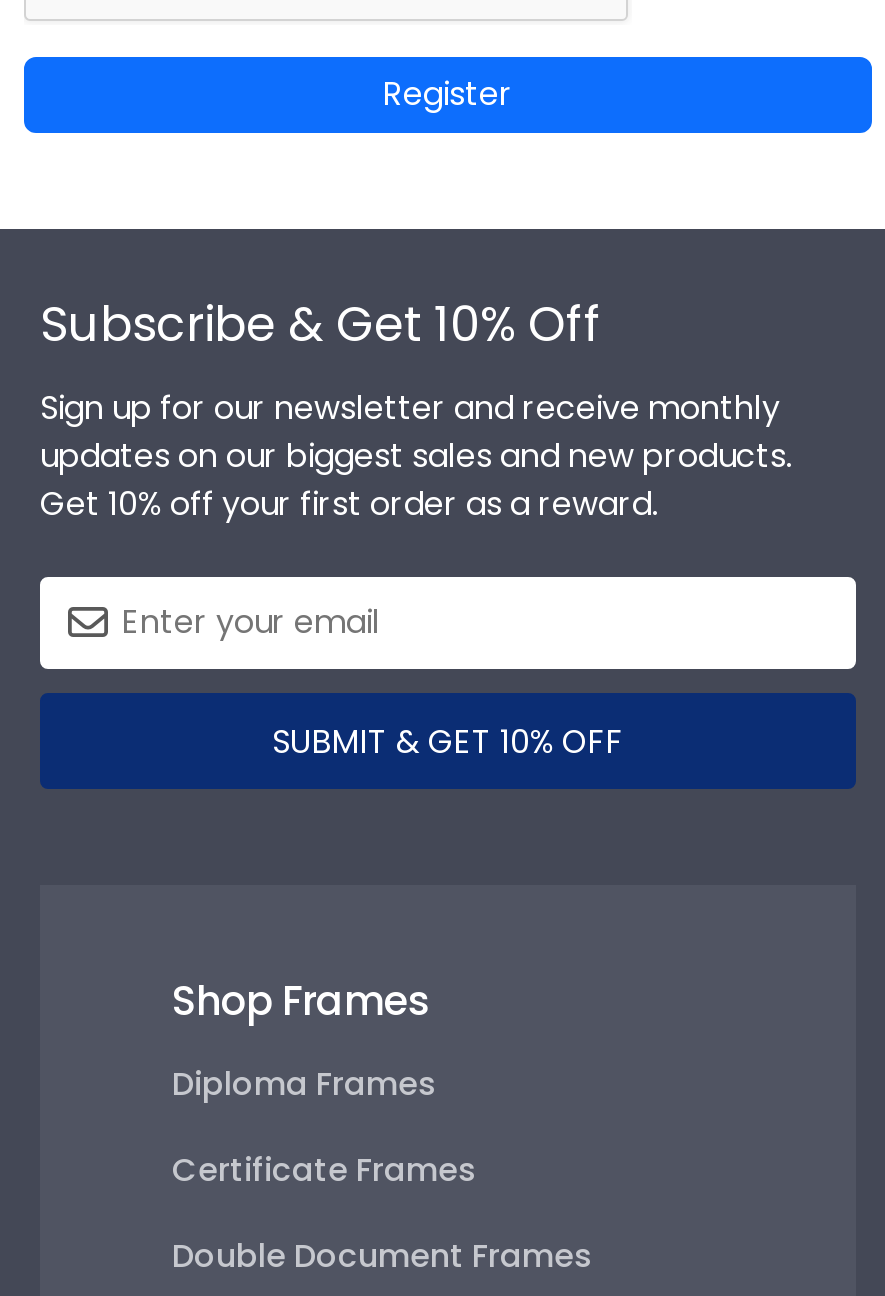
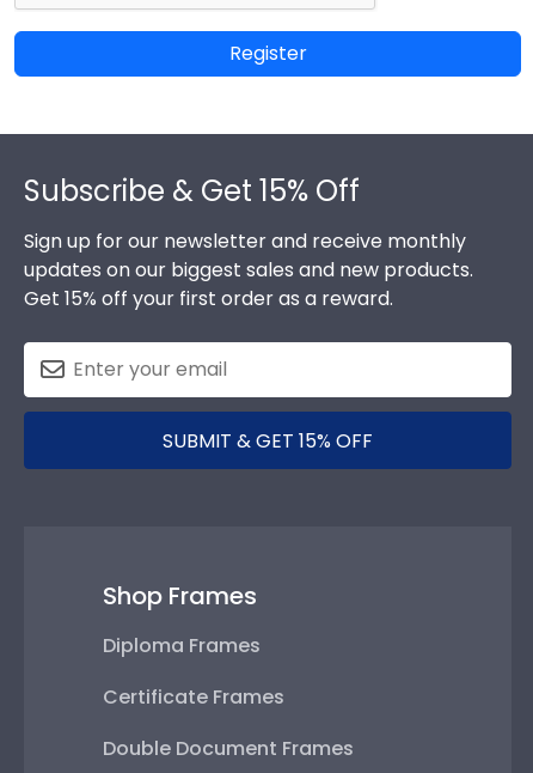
- Subscribe & Get 10% Off
+ Subscribe & Get 15% Off

- Get 10% off your first order as a reward.
+ Get 15% off your first order as a reward.

- SUBMIT & GET 10% OFF
+ SUBMIT & GET 15% OFF
